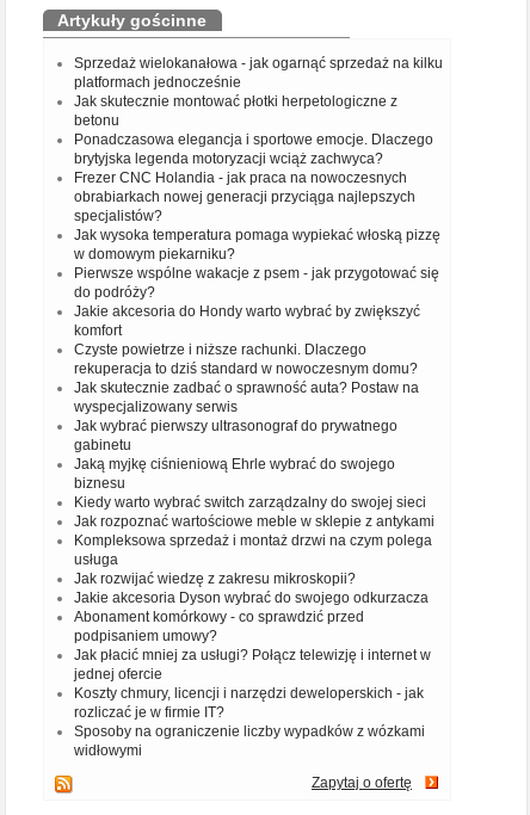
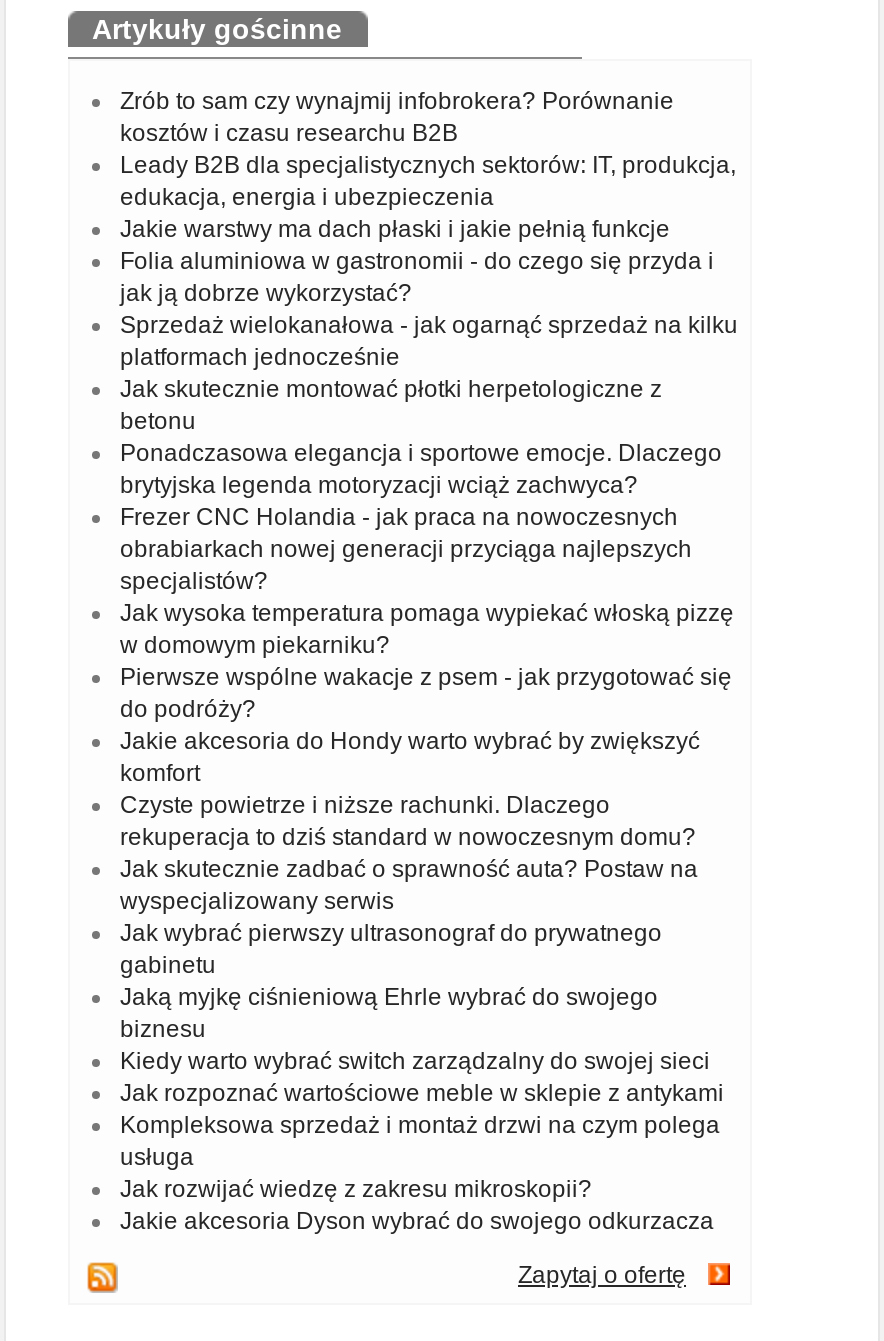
+ Zrób to sam czy wynajmij infobrokera? Porównanie
+ kosztów i czasu researchu B2B
+ Leady B2B dla specjalistycznych sektorów: IT, produkcja,
+ edukacja, energia i ubezpieczenia
+ Jakie warstwy ma dach płaski i jakie pełnią funkcje
+ Folia aluminiowa w gastronomii - do czego się przyda i
+ jak ją dobrze wykorzystać?

moved down: Sprzedaż wielokanałowa - jak ogarnąć sprzedaż na kilku | platformach jednocześnie | Jak skutecznie montować płotki herpetologiczne z | ... | Jak rozwijać wiedzę z zakresu mikroskopii? | Jakie akcesoria Dyson wybrać do swojego odkurzacza

- Abonament komórkowy - co sprawdzić przed
- podpisaniem umowy?
- Jak płacić mniej za usługi? Połącz telewizję i internet w
- jednej ofercie
- Koszty chmury, licencji i narzędzi deweloperskich - jak
- rozliczać je w firmie IT?
- Sposoby na ograniczenie liczby wypadków z wózkami
- widłowymi
